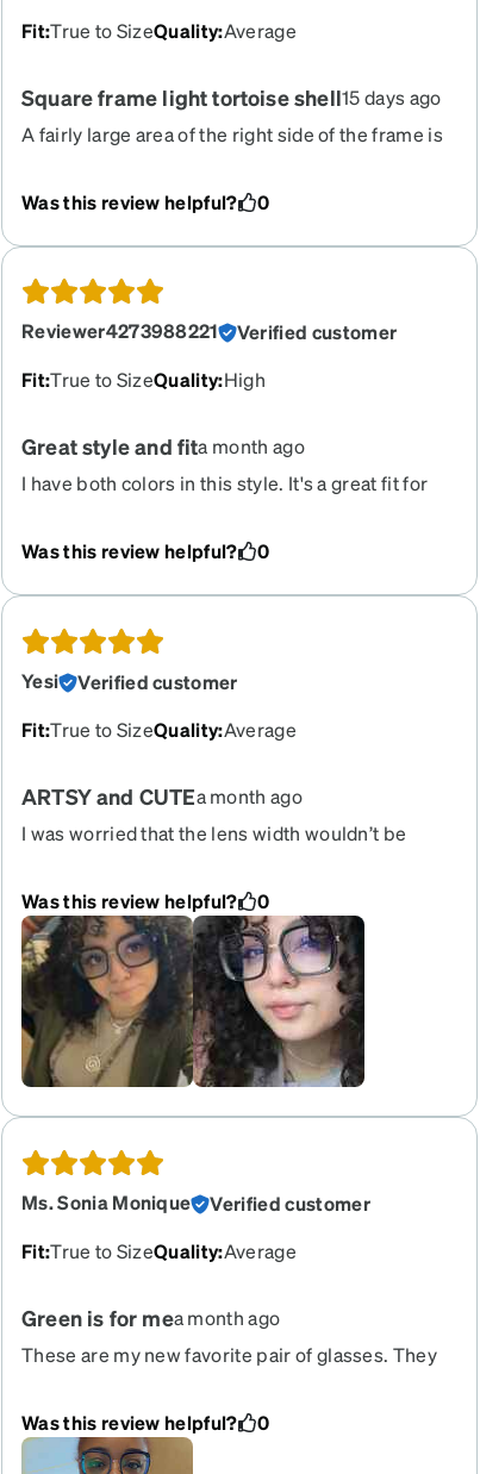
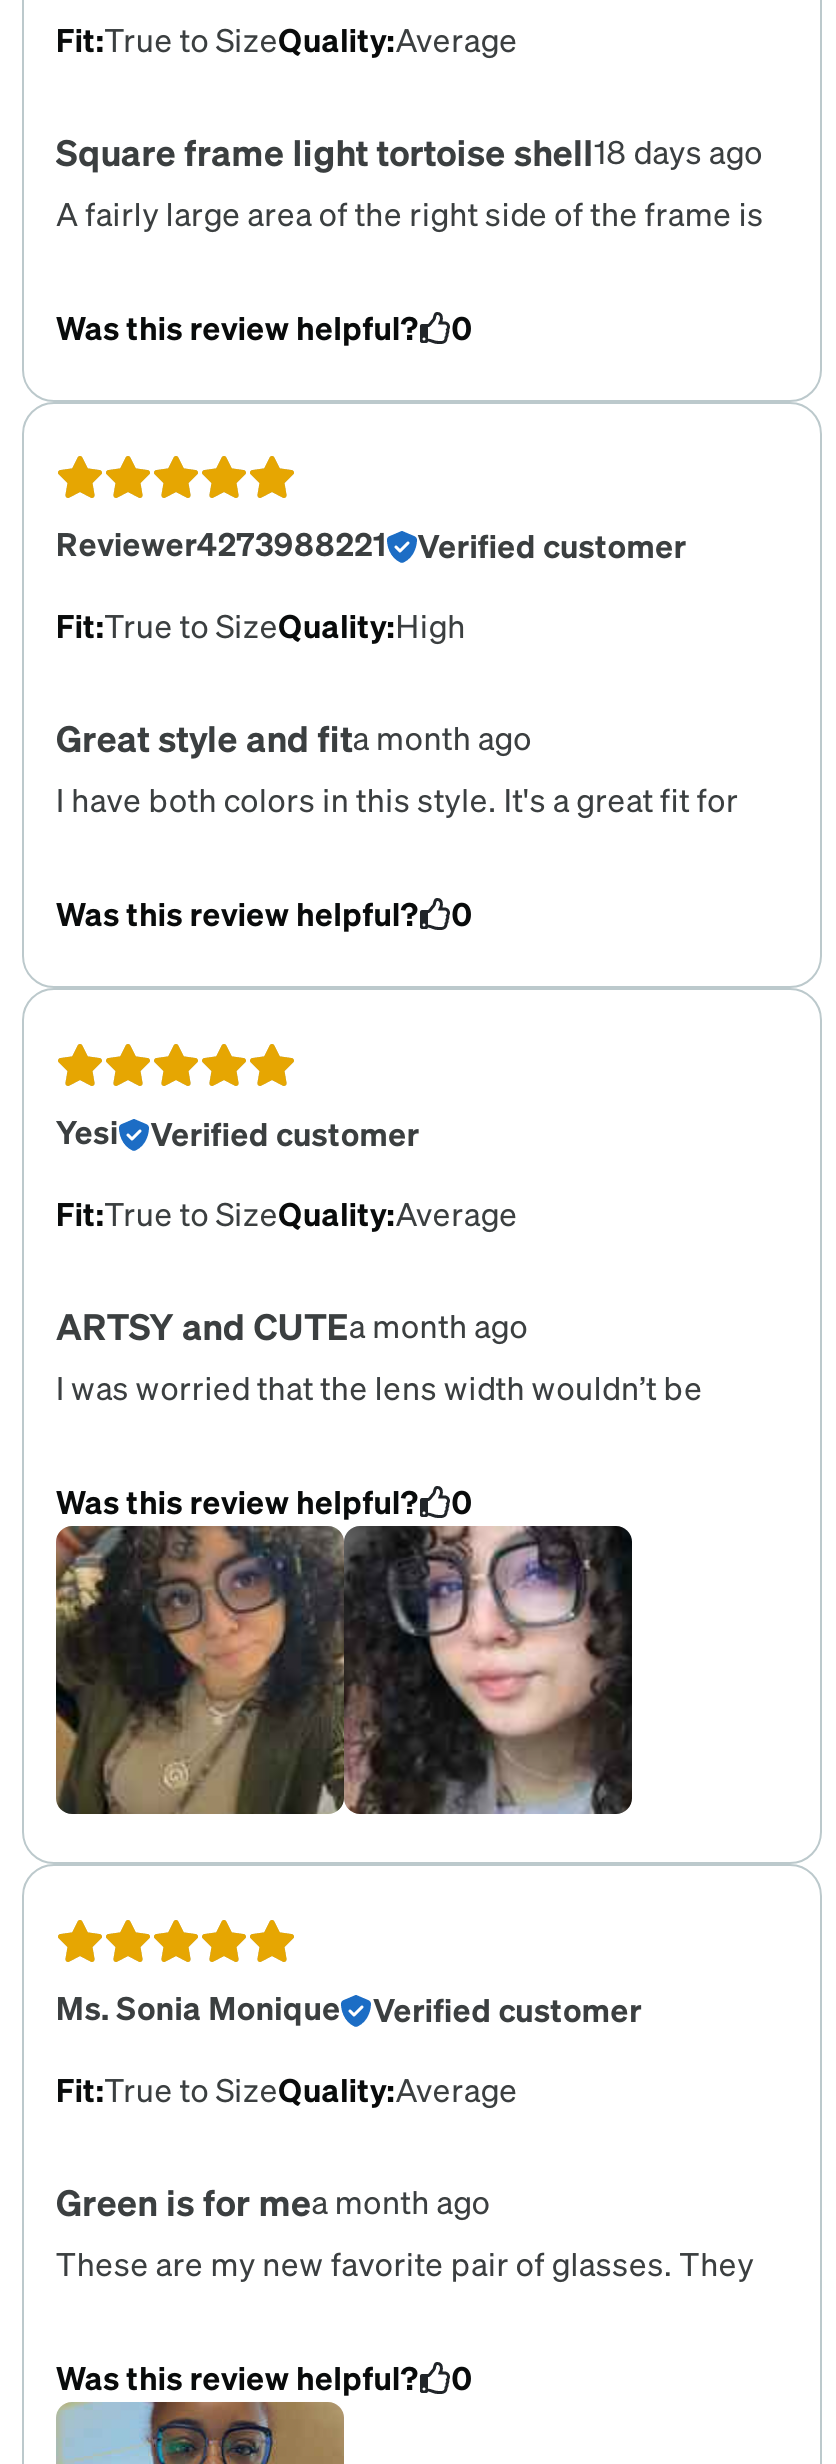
- Square frame light tortoise shell15 days ago
+ Square frame light tortoise shell18 days ago
